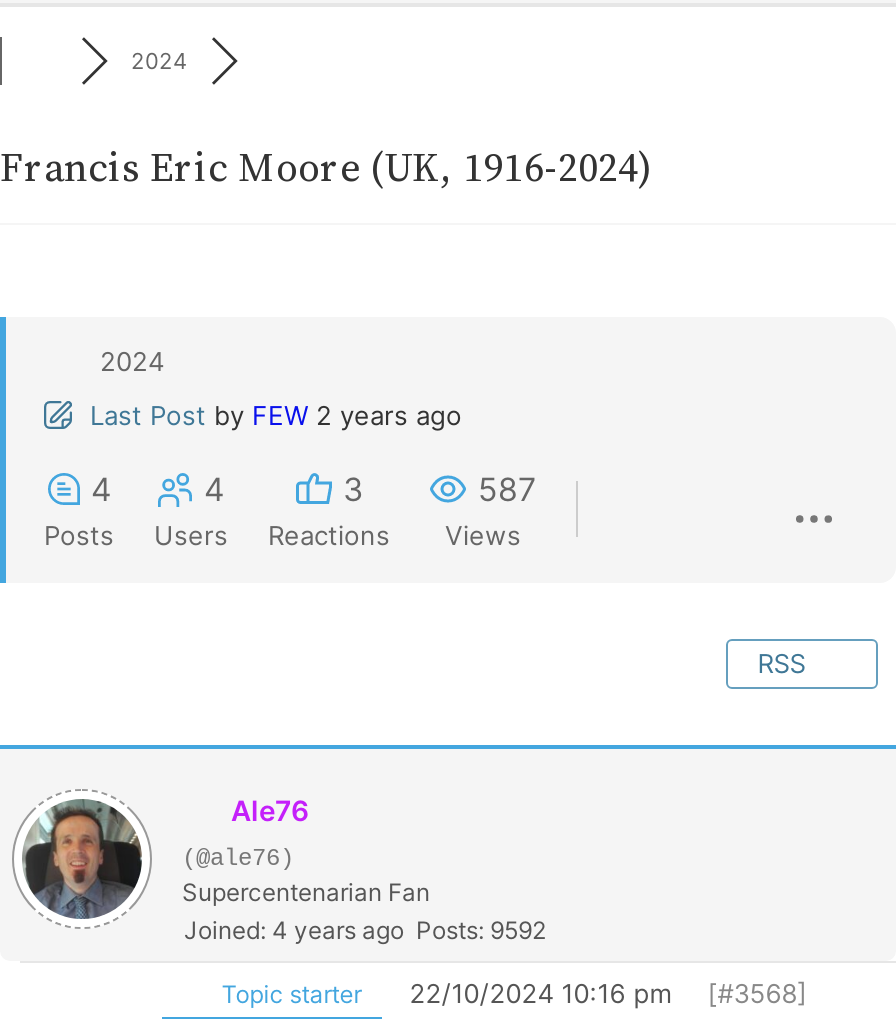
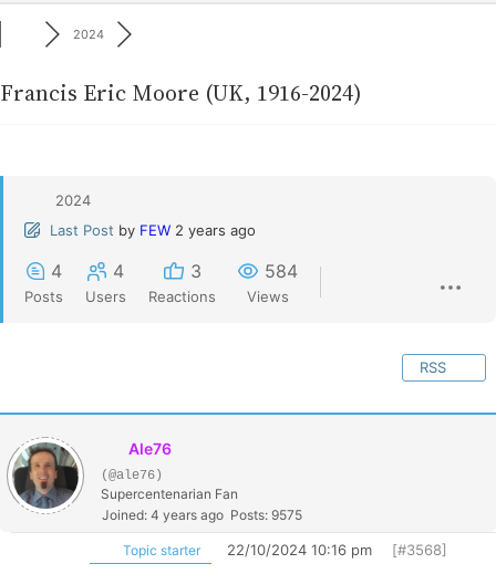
- 587
+ 584

- Joined: 4 years ago Posts: 9592
+ Joined: 4 years ago Posts: 9575
